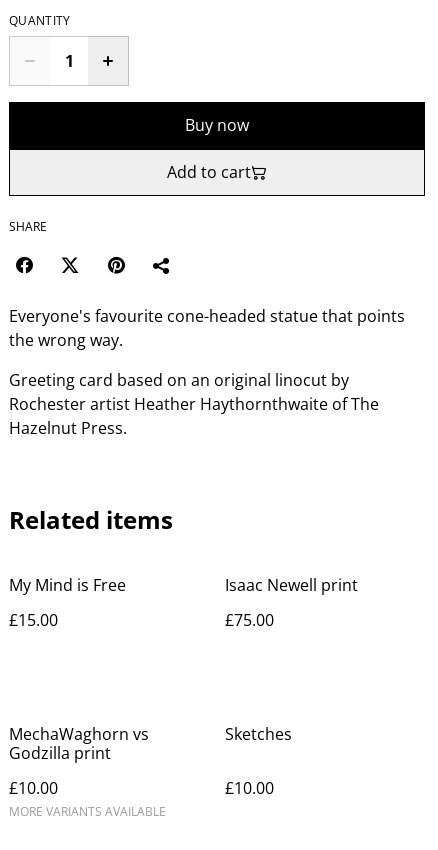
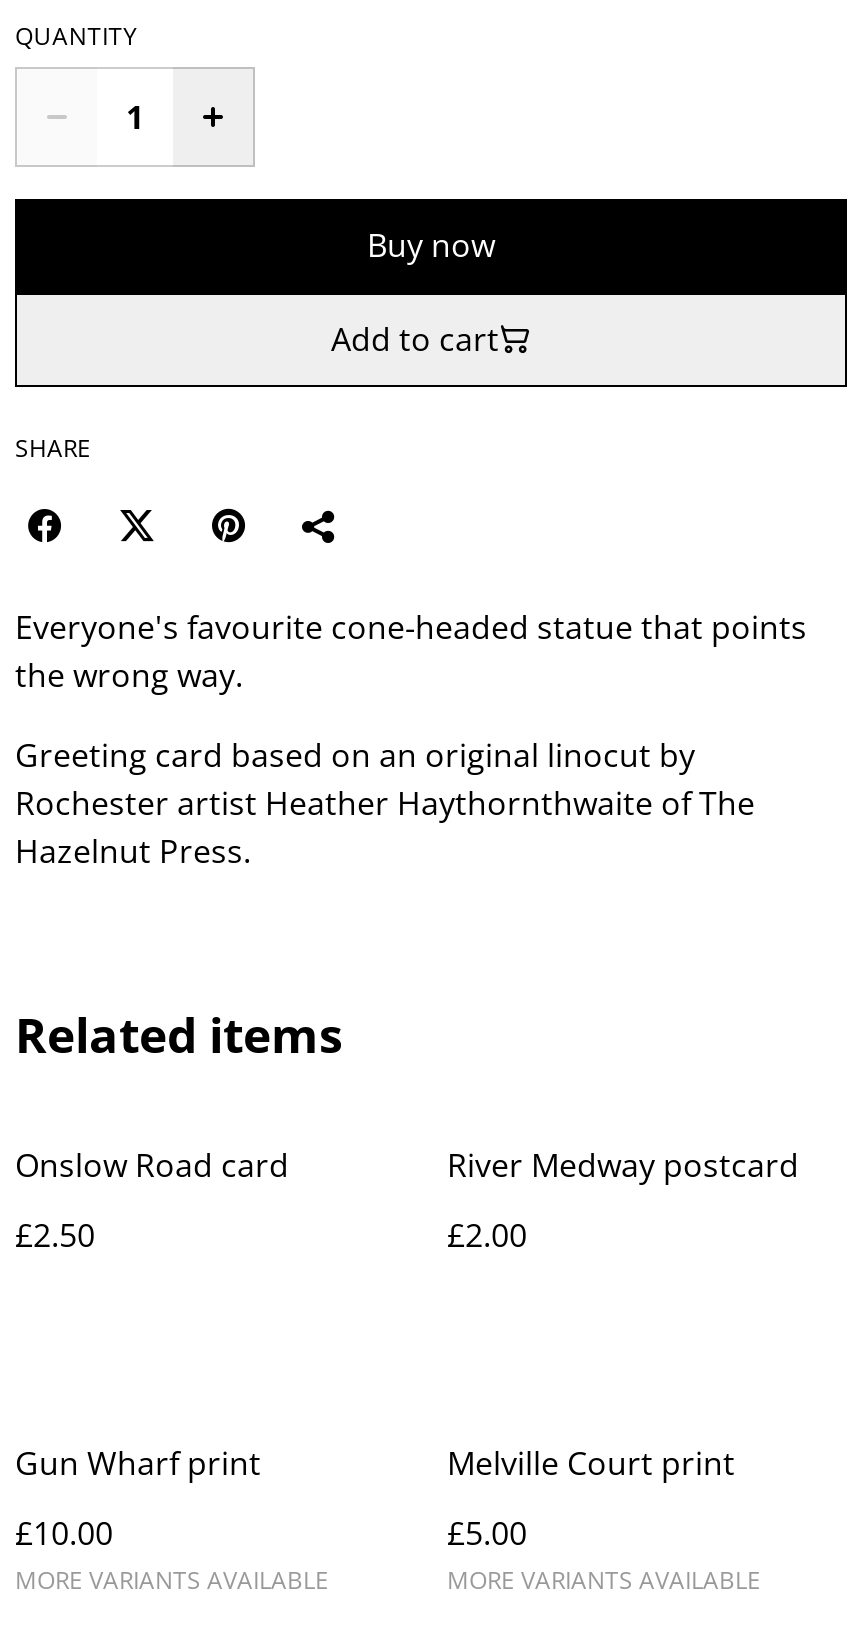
- My Mind is Free
+ Onslow Road card

- Isaac Newell print
+ River Medway postcard

- £15.00
+ £2.50

- £75.00
+ £2.00

- MechaWaghorn vs
- Godzilla print
+ Gun Wharf print

- Sketches
+ Melville Court print

- £10.00
+ £5.00
+ MORE VARIANTS AVAILABLE
